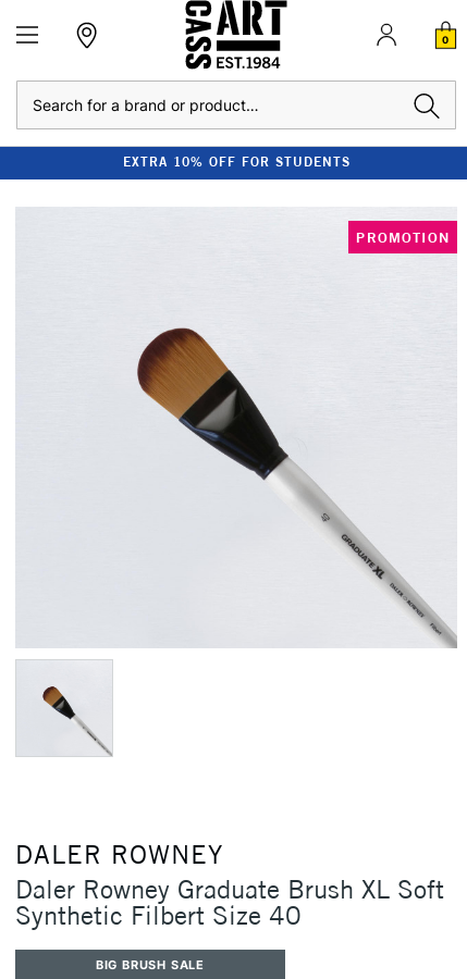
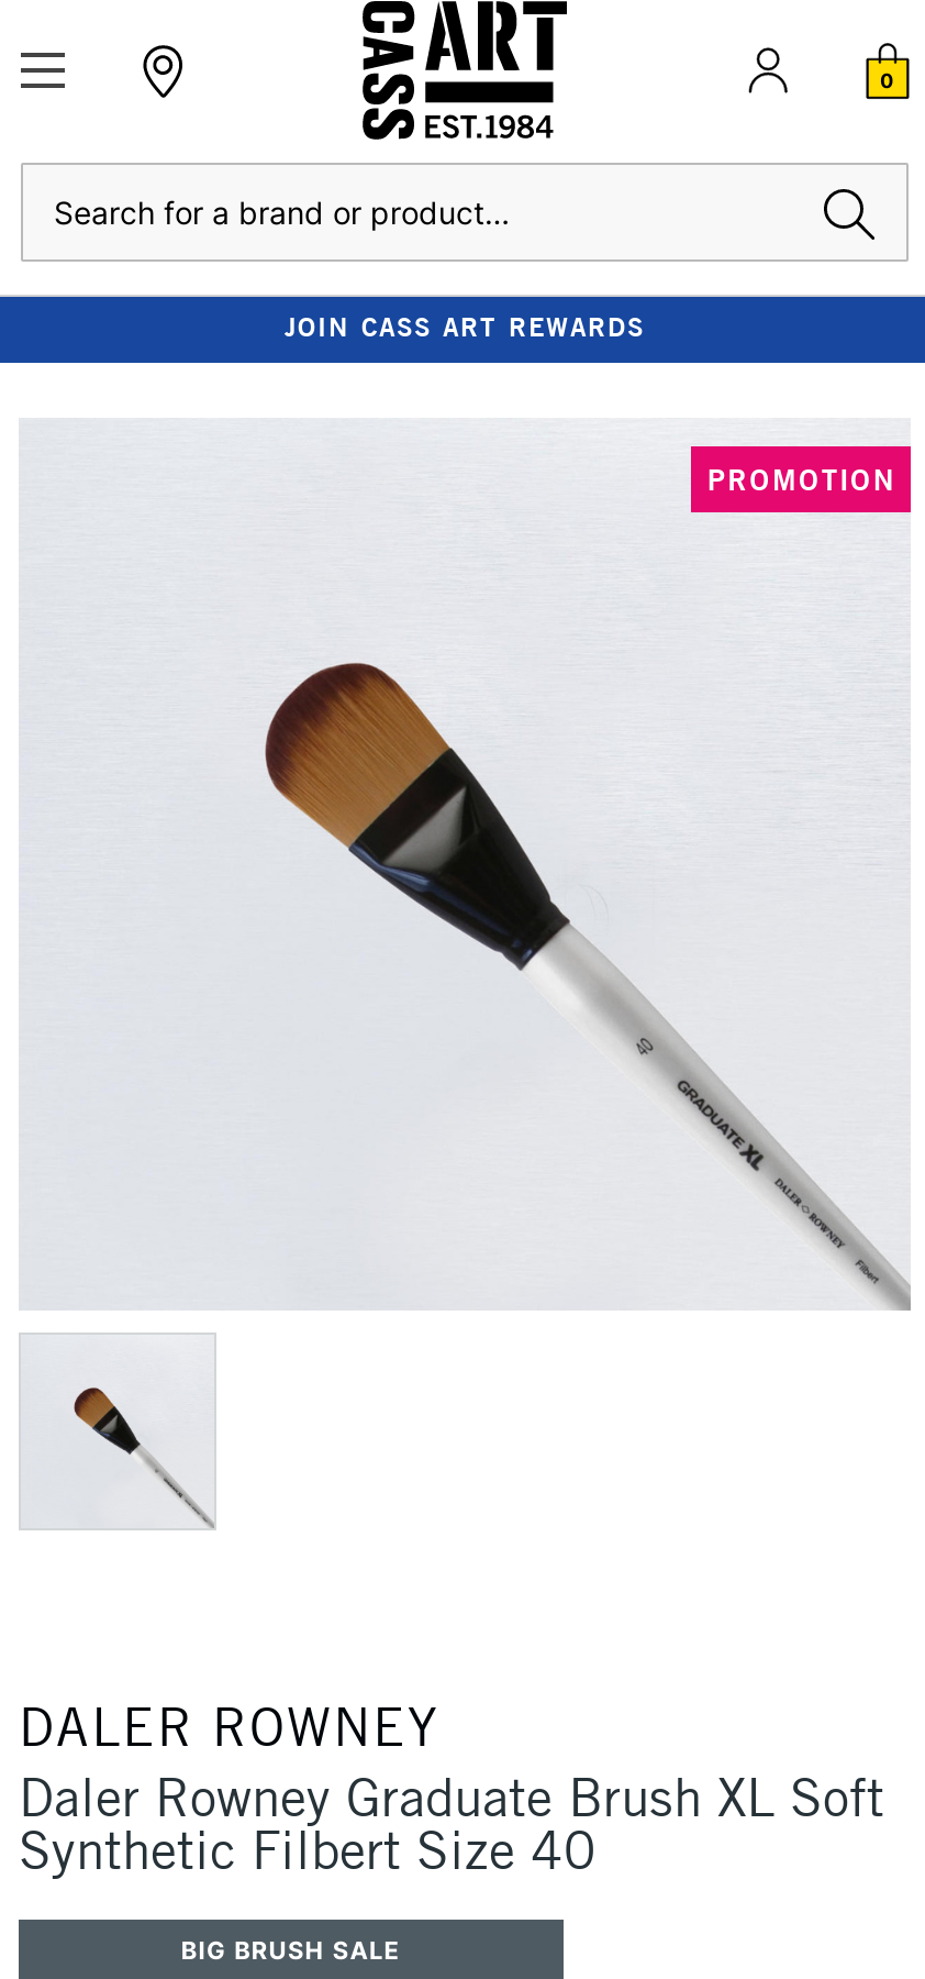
- EXTRA 10% OFF FOR STUDENTS
+ JOIN CASS ART REWARDS
